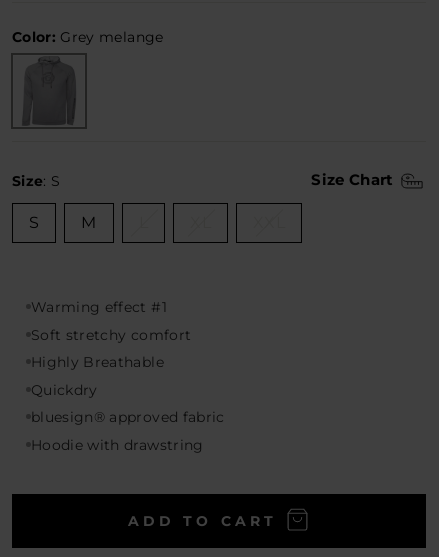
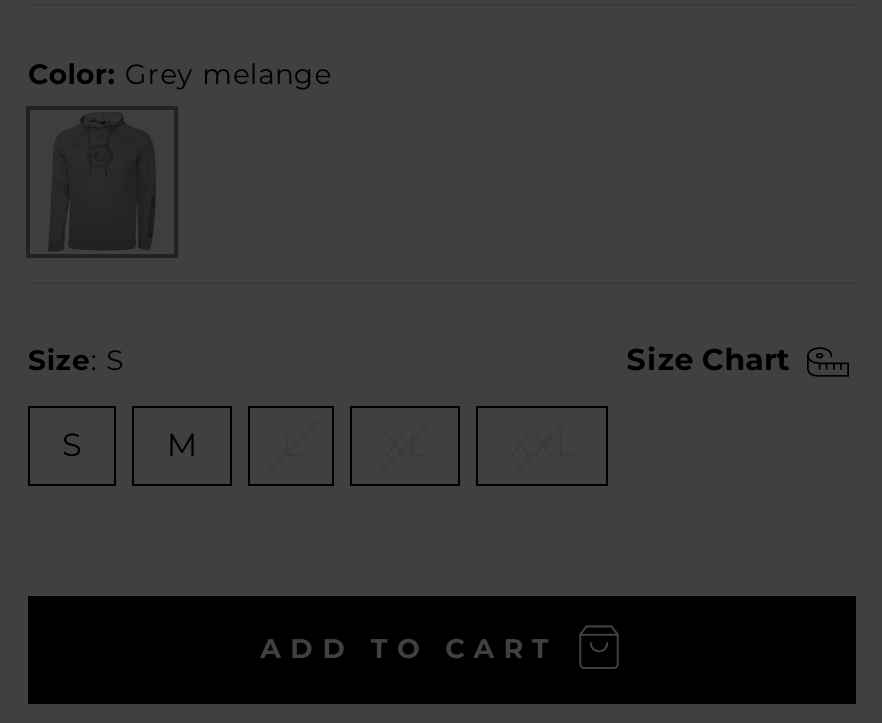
- Warming effect #1
- Soft stretchy comfort
- Highly Breathable
- Quickdry
- bluesign® approved fabric
- Hoodie with drawstring
